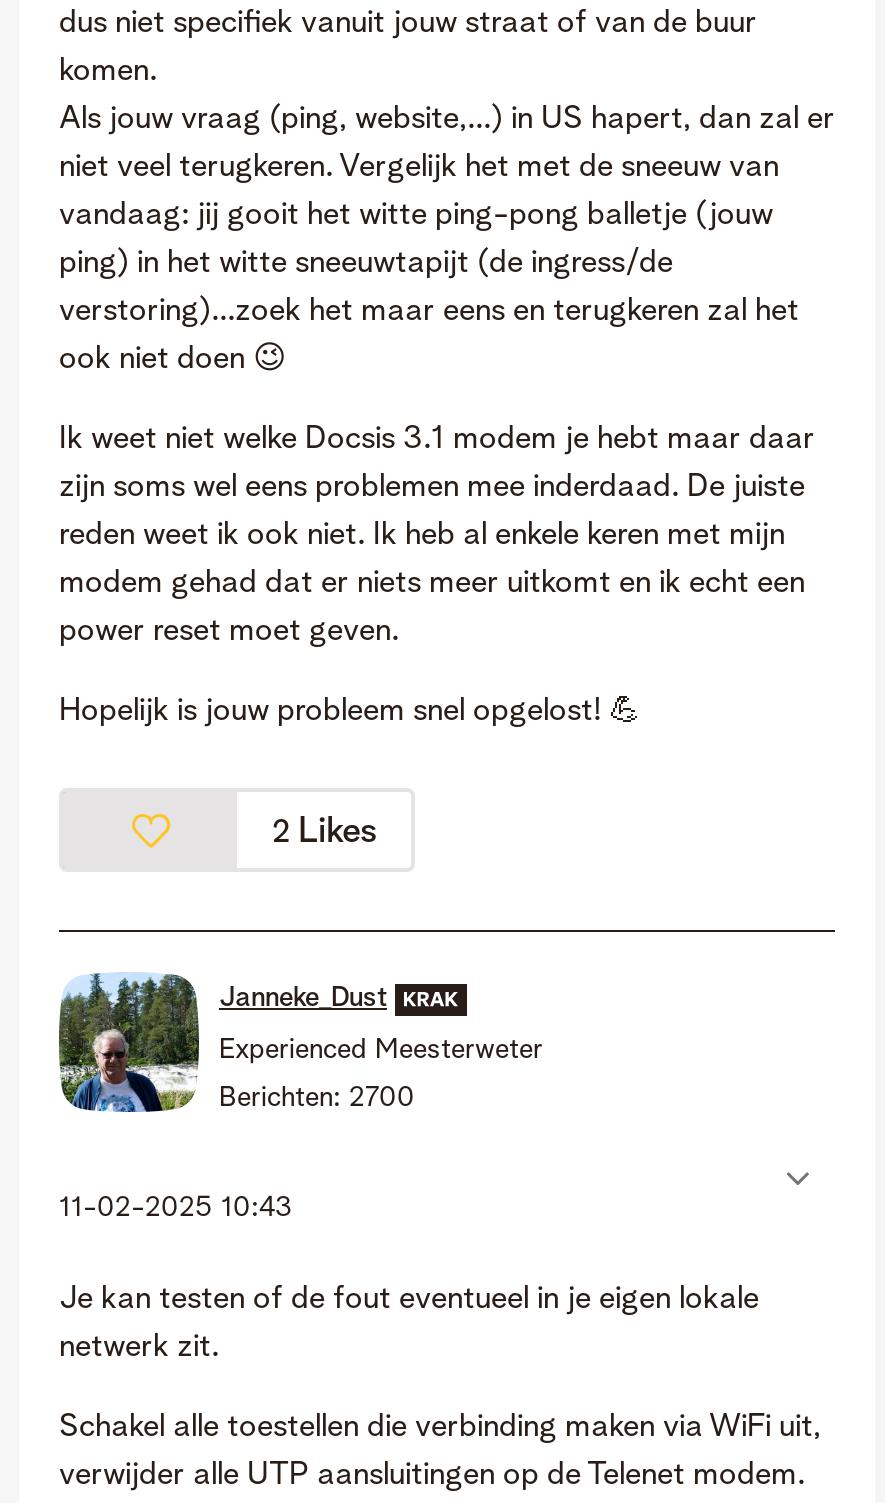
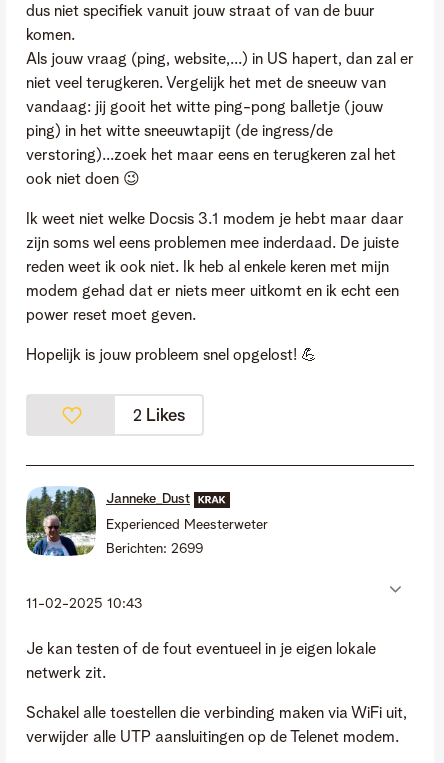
- Berichten: 2700
+ Berichten: 2699
